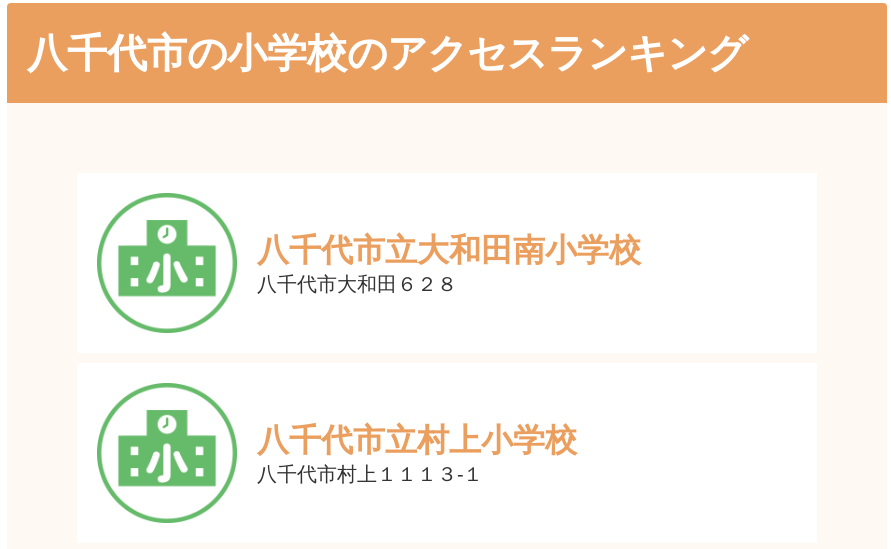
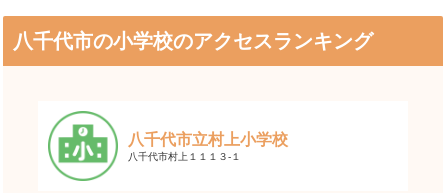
- 八千代市立大和田南小学校
- 八千代市大和田６２８
